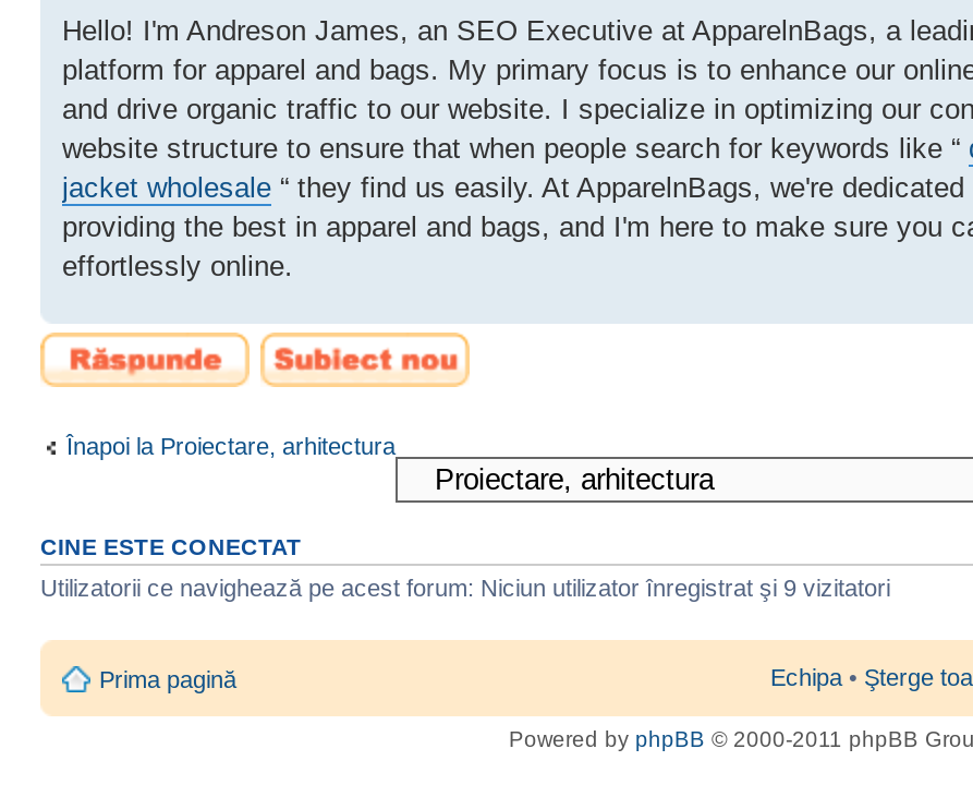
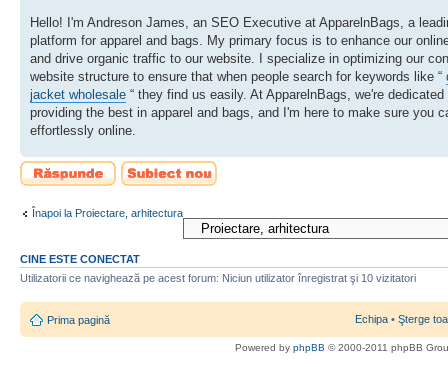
- Utilizatorii ce navighează pe acest forum: Niciun utilizator înregistrat şi 9 vizitatori
+ Utilizatorii ce navighează pe acest forum: Niciun utilizator înregistrat şi 10 vizitatori
